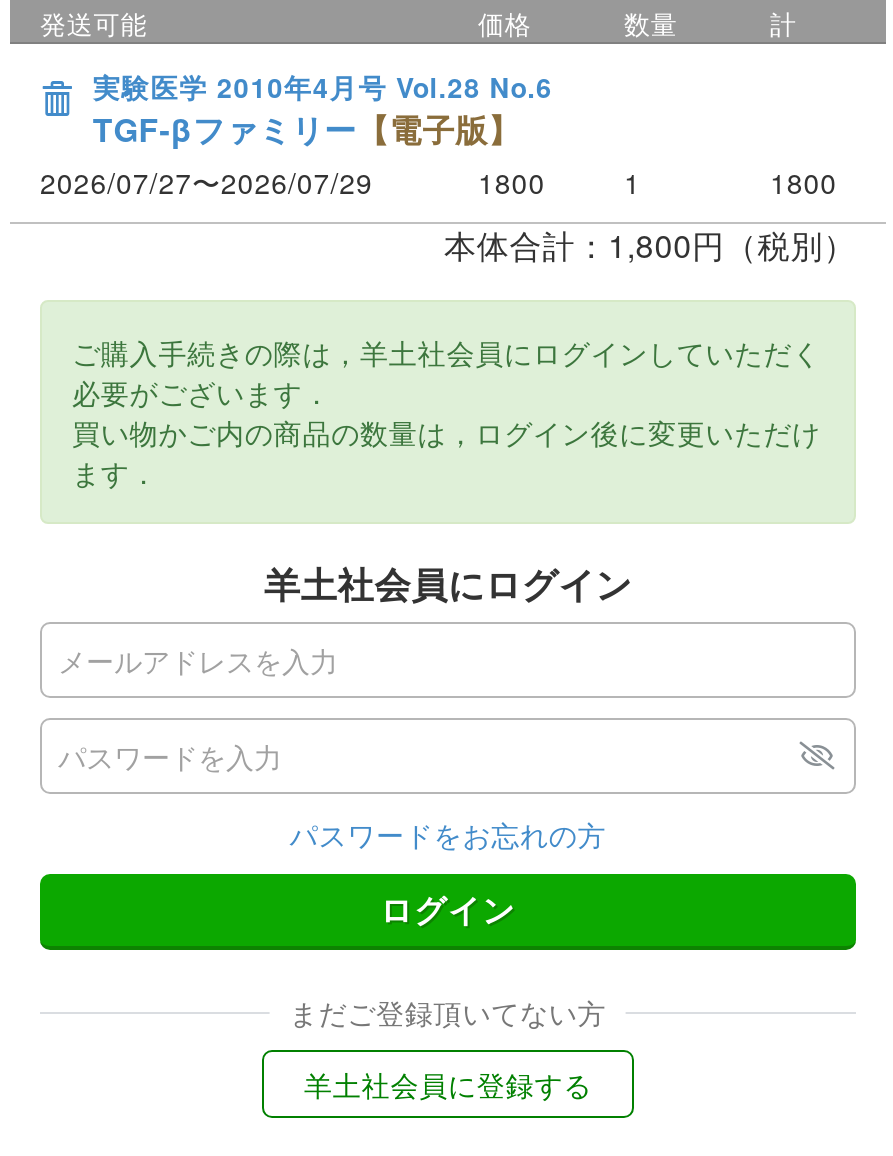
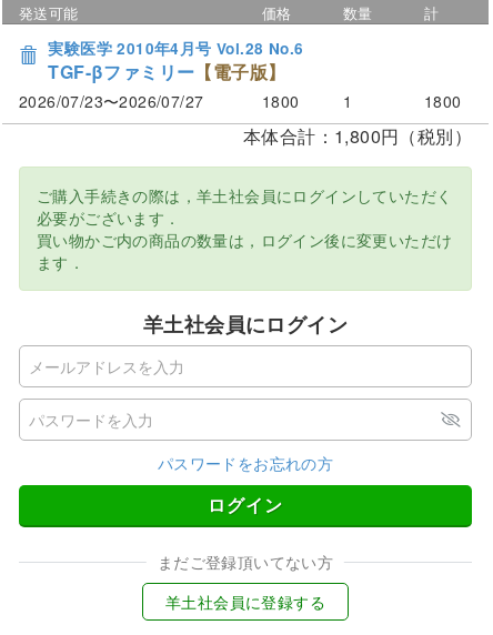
- 2026/07/27〜2026/07/29
+ 2026/07/23〜2026/07/27
